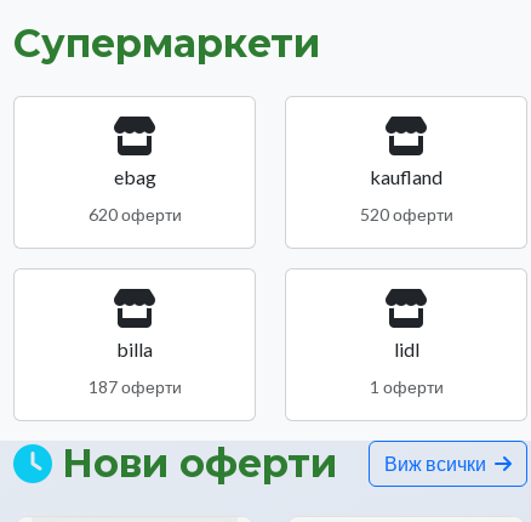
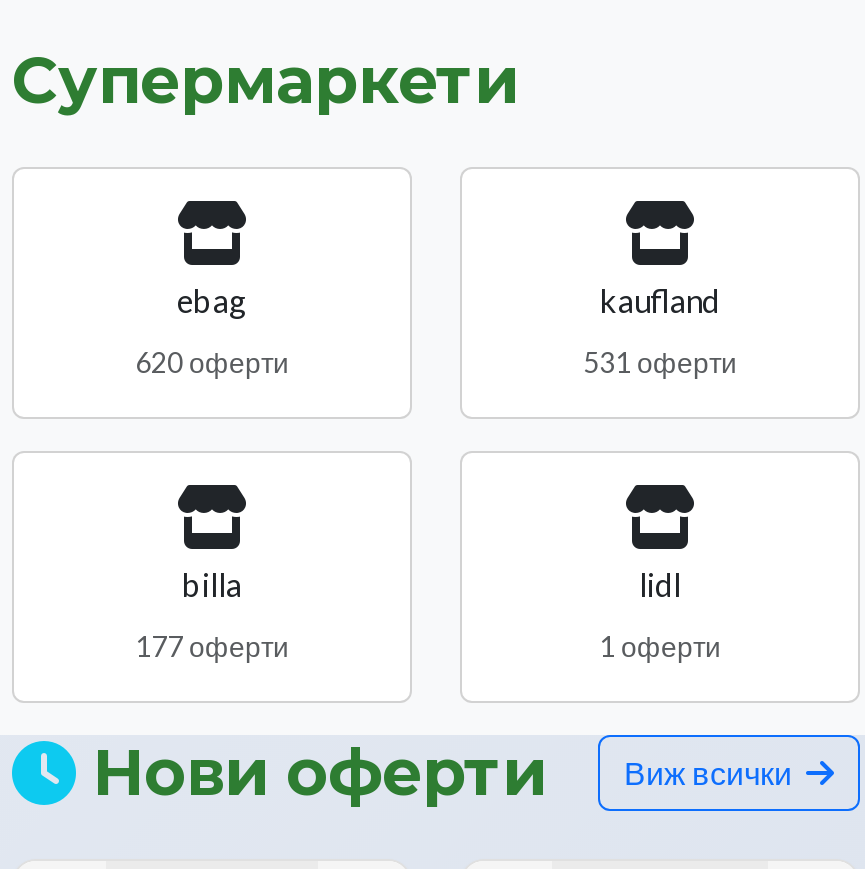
- 520 оферти
+ 531 оферти

- 187 оферти
+ 177 оферти
